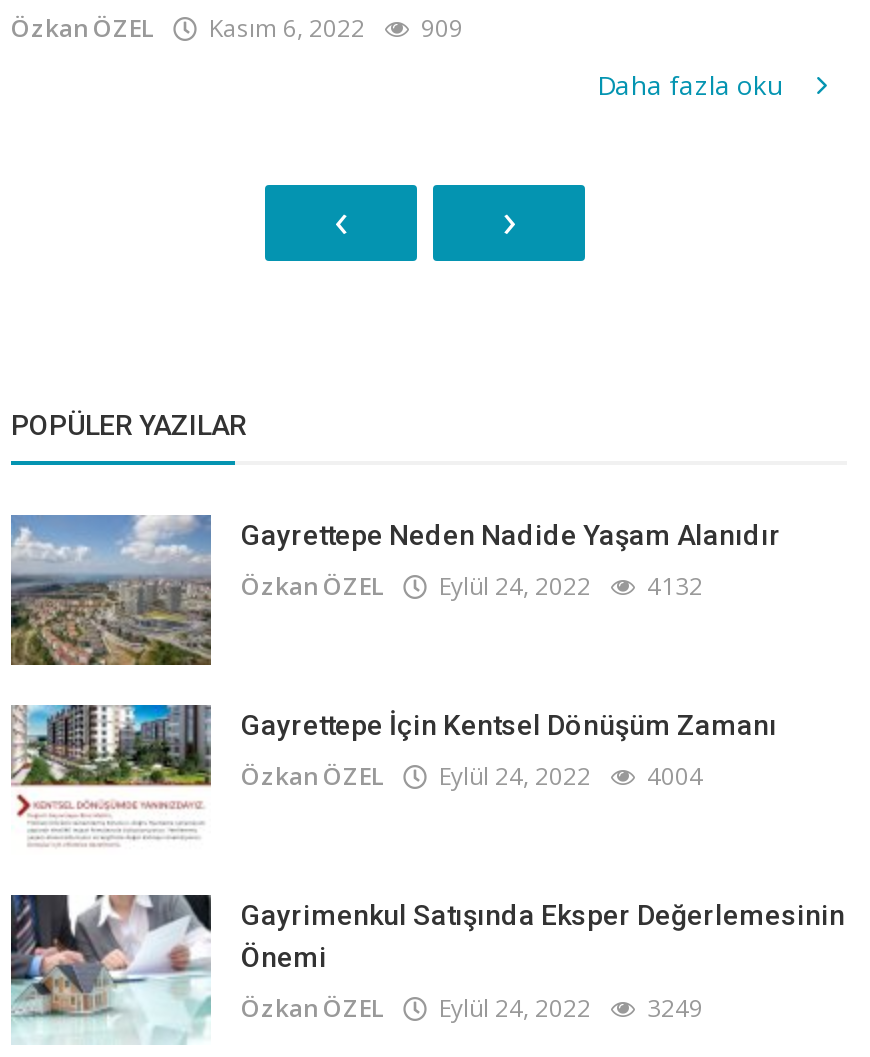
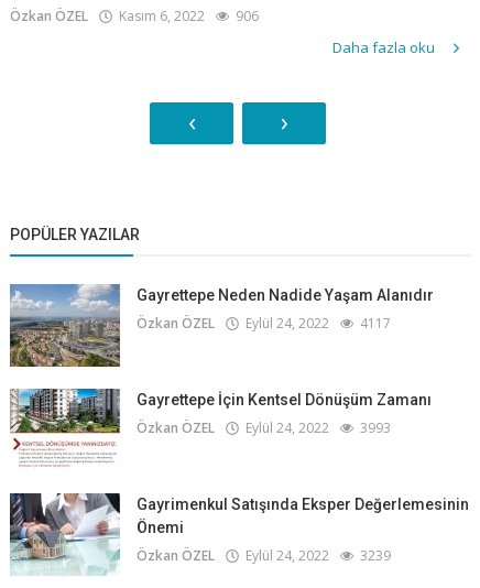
- Özkan ÖZEL Kasım 6, 2022 909
+ Özkan ÖZEL Kasım 6, 2022 906

- Özkan ÖZEL Eylül 24, 2022 4132
+ Özkan ÖZEL Eylül 24, 2022 4117

- Özkan ÖZEL Eylül 24, 2022 4004
+ Özkan ÖZEL Eylül 24, 2022 3993

- Özkan ÖZEL Eylül 24, 2022 3249
+ Özkan ÖZEL Eylül 24, 2022 3239
